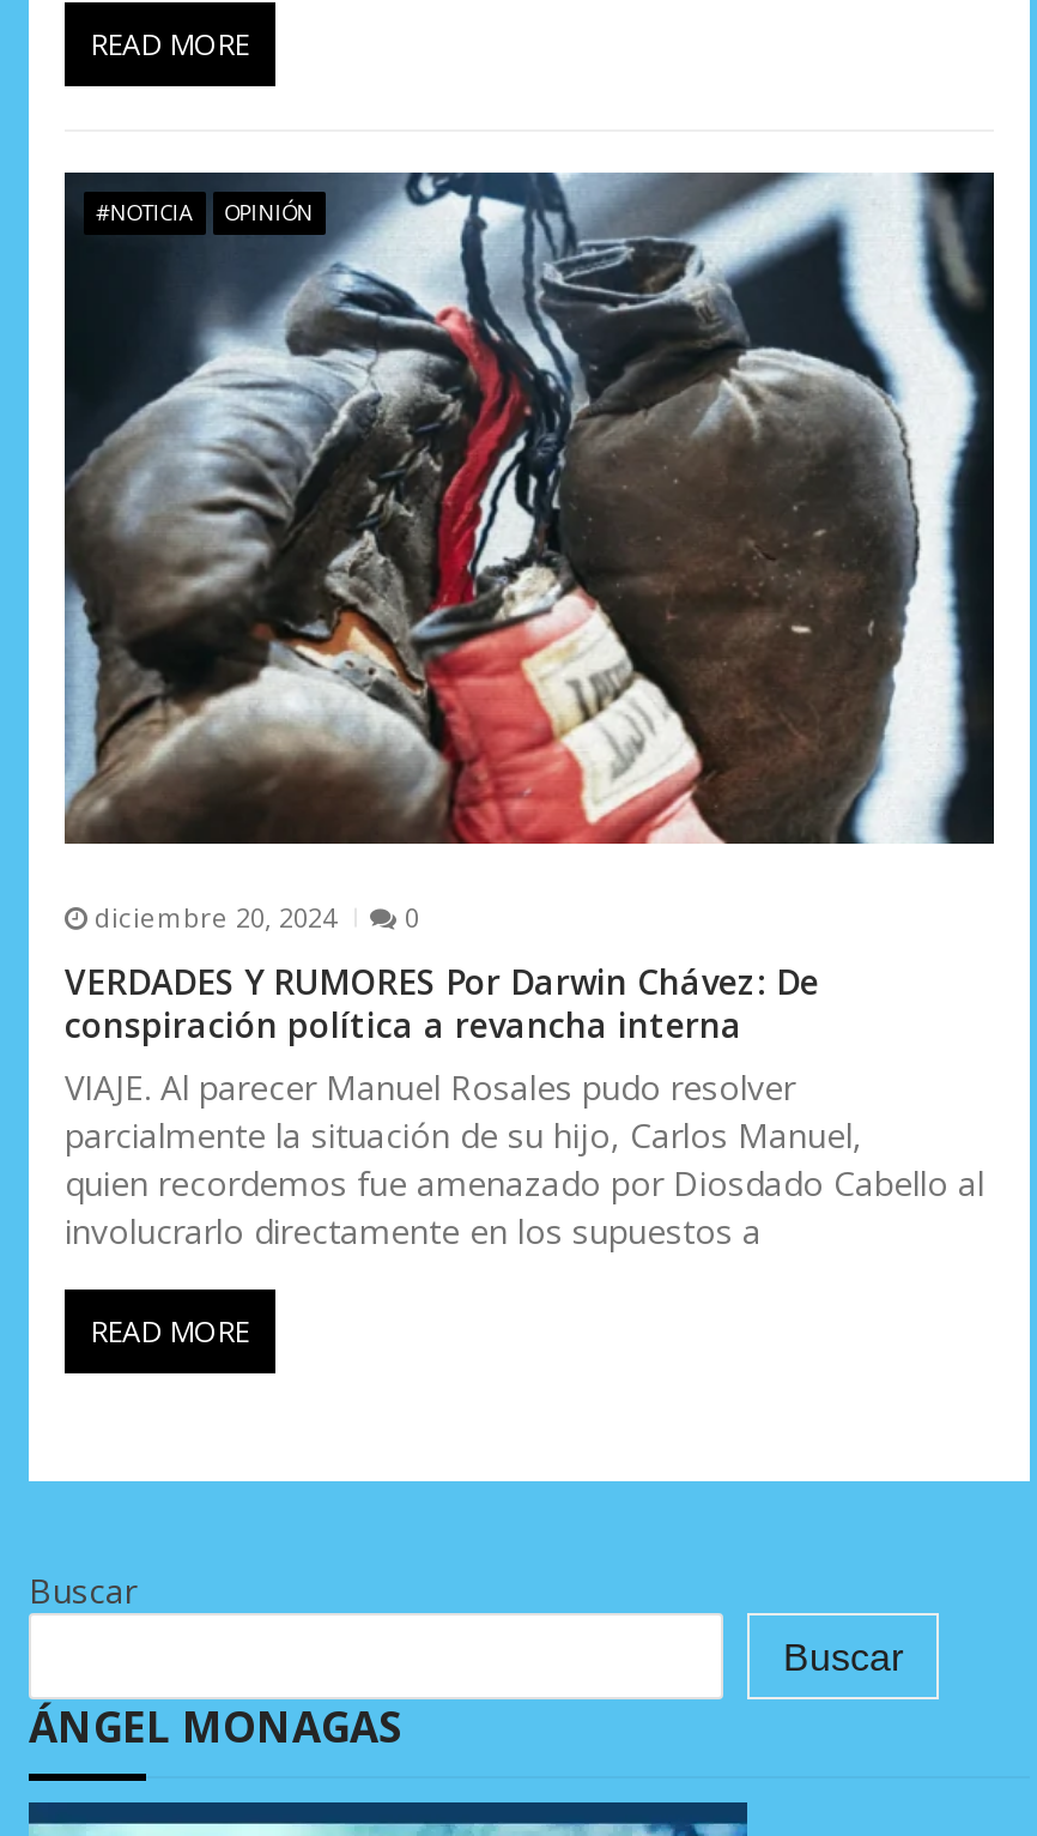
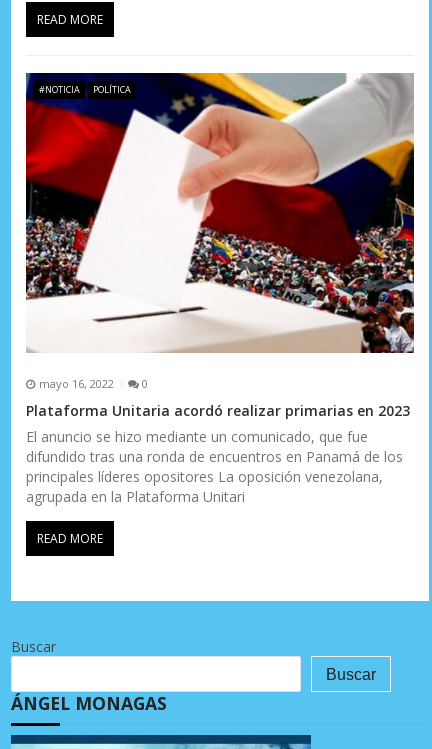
- [image]
- OPINIÓN
+ [image]
+ POLÍTICA

- diciembre 20, 2024 0
+ mayo 16, 2022 0

- VERDADES Y RUMORES Por Darwin Chávez: De
- conspiración política a revancha interna
- VIAJE. Al parecer Manuel Rosales pudo resolver
- parcialmente la situación de su hijo, Carlos Manuel,
- quien recordemos fue amenazado por Diosdado Cabello al
- involucrarlo directamente en los supuestos a
+ Plataforma Unitaria acordó realizar primarias en 2023
+ El anuncio se hizo mediante un comunicado, que fue
+ difundido tras una ronda de encuentros en Panamá de los
+ principales líderes opositores La oposición venezolana,
+ agrupada en la Plataforma Unitari
